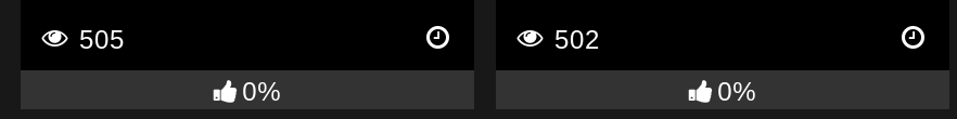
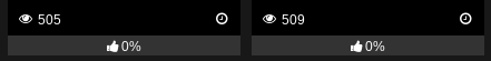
- 502
+ 509
